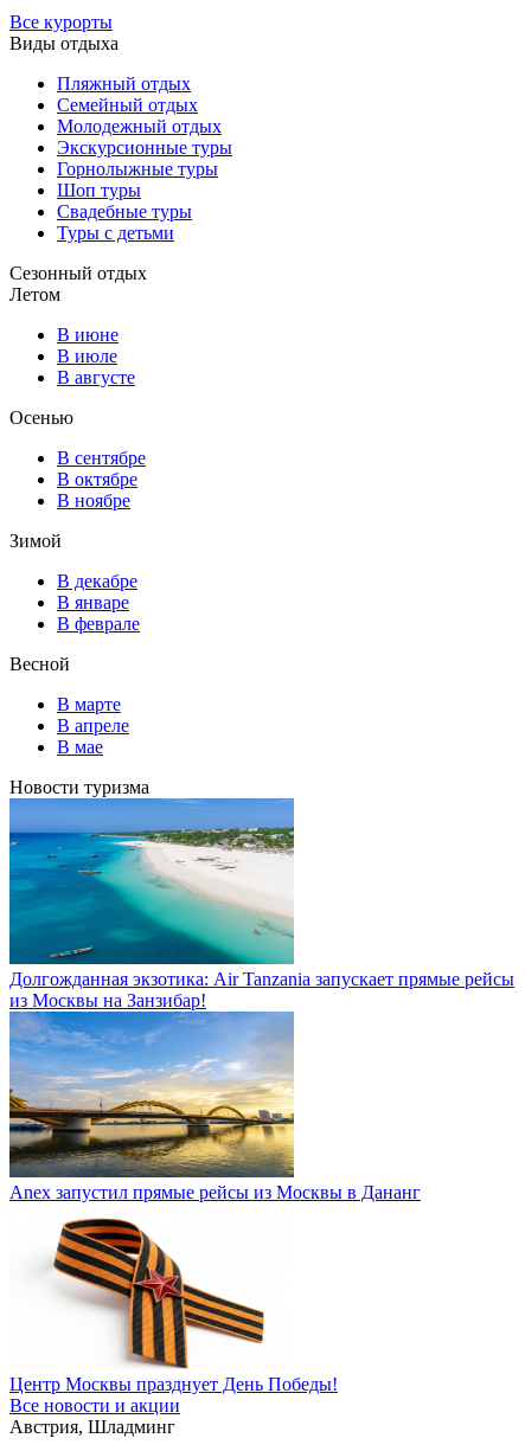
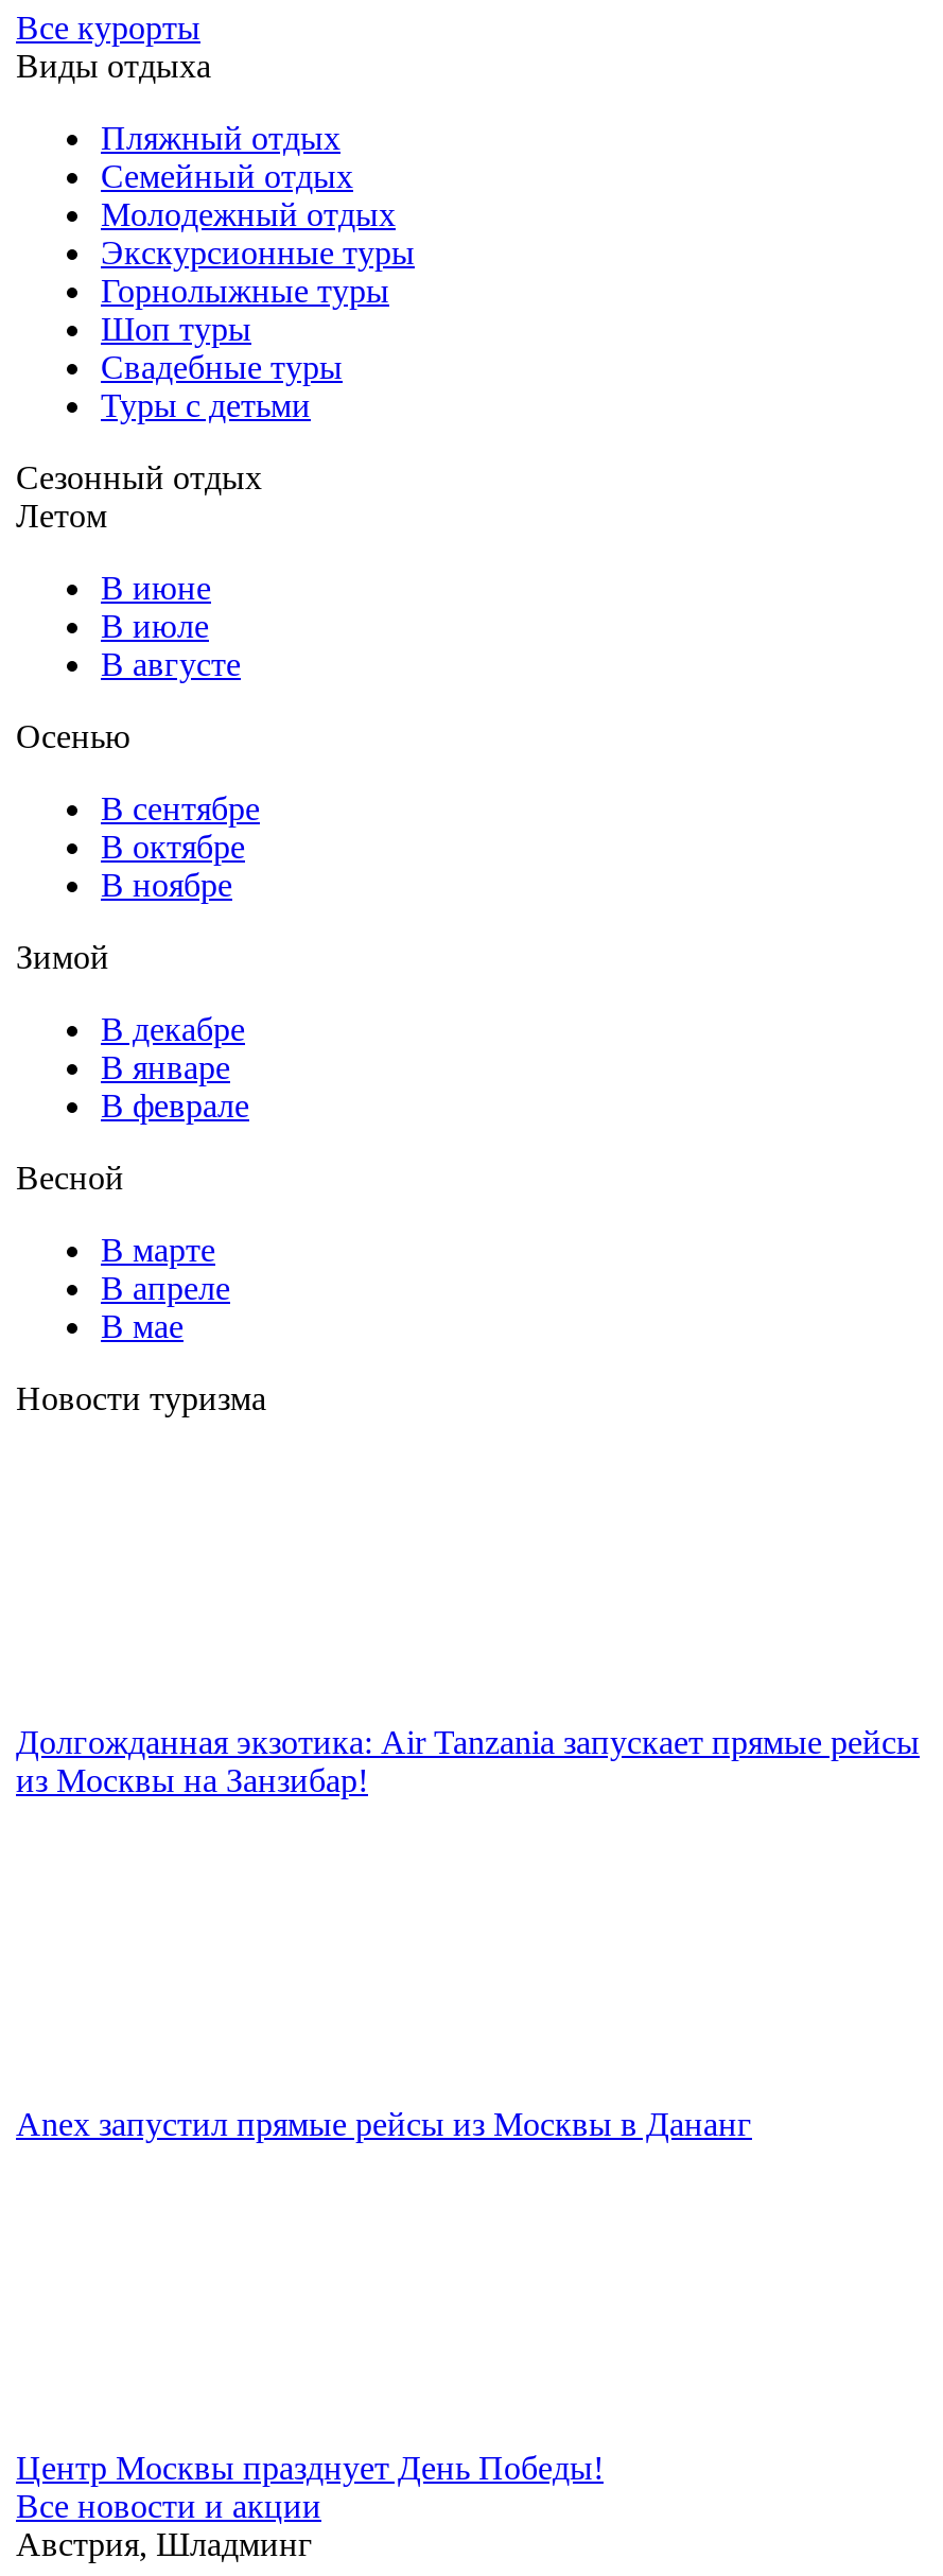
- [image]

- [image]

- [image]
